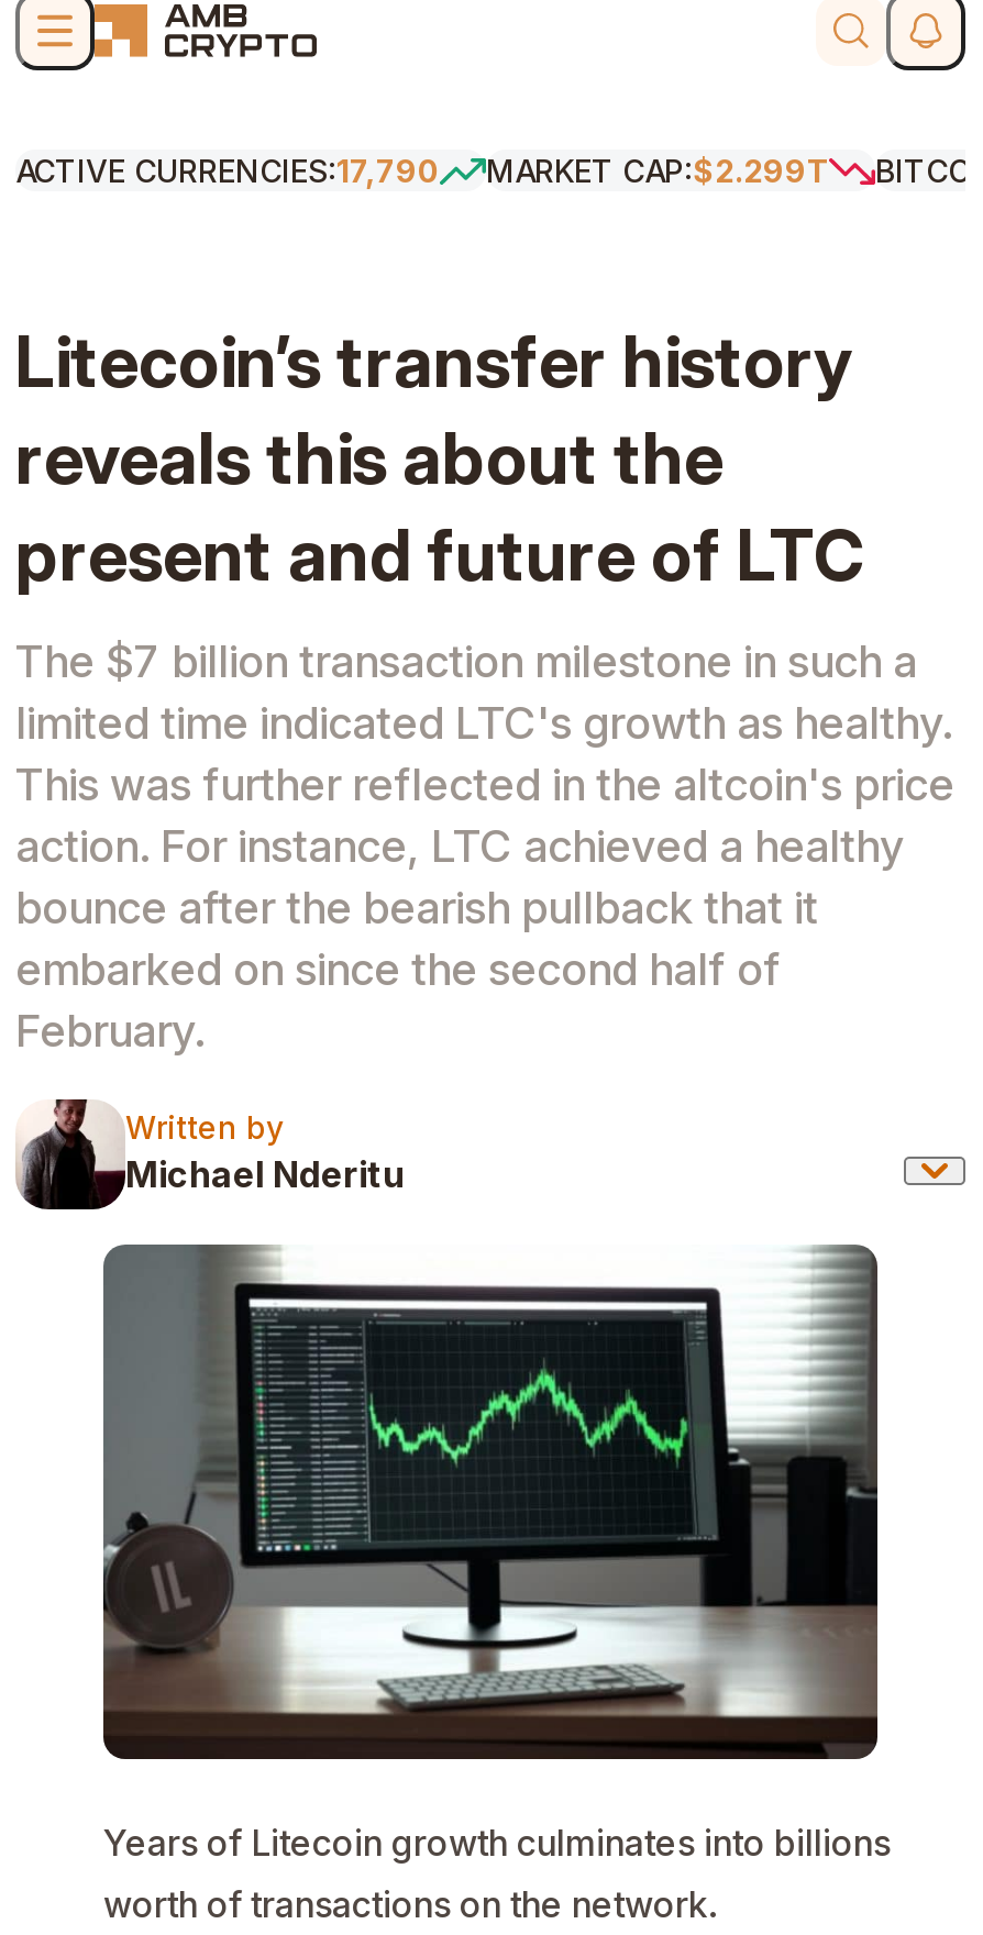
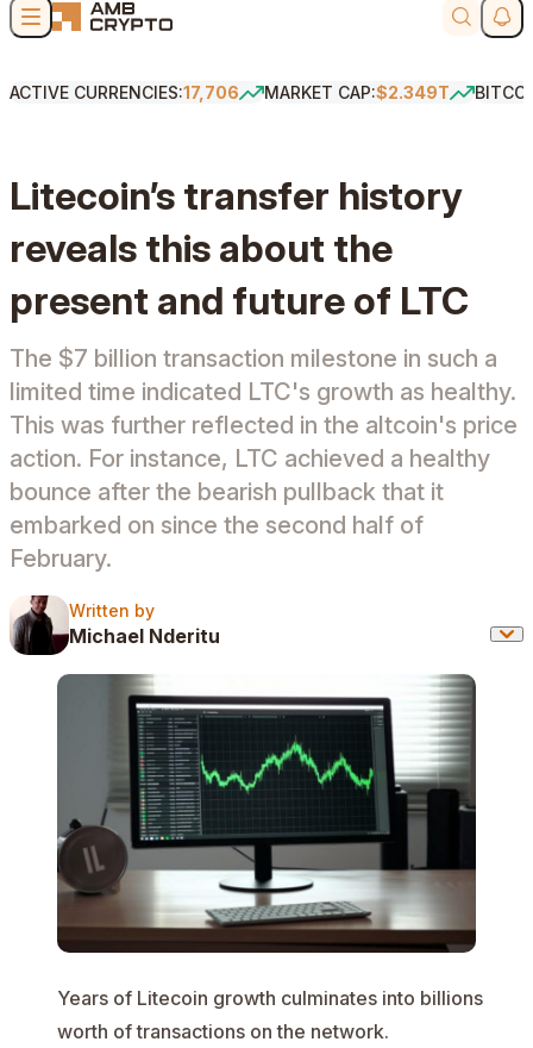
- ACTIVE CURRENCIES:17,790
+ ACTIVE CURRENCIES:17,706

- MARKET CAP:$2.299T
+ MARKET CAP:$2.349T
